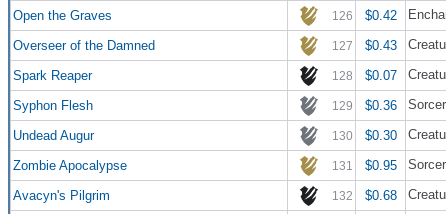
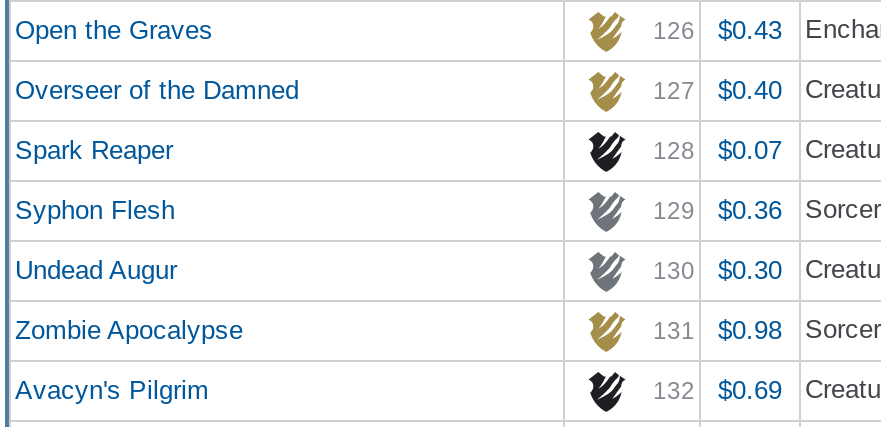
- $0.42
+ $0.43

- $0.43
+ $0.40

- $0.95
+ $0.98

- $0.68
+ $0.69
